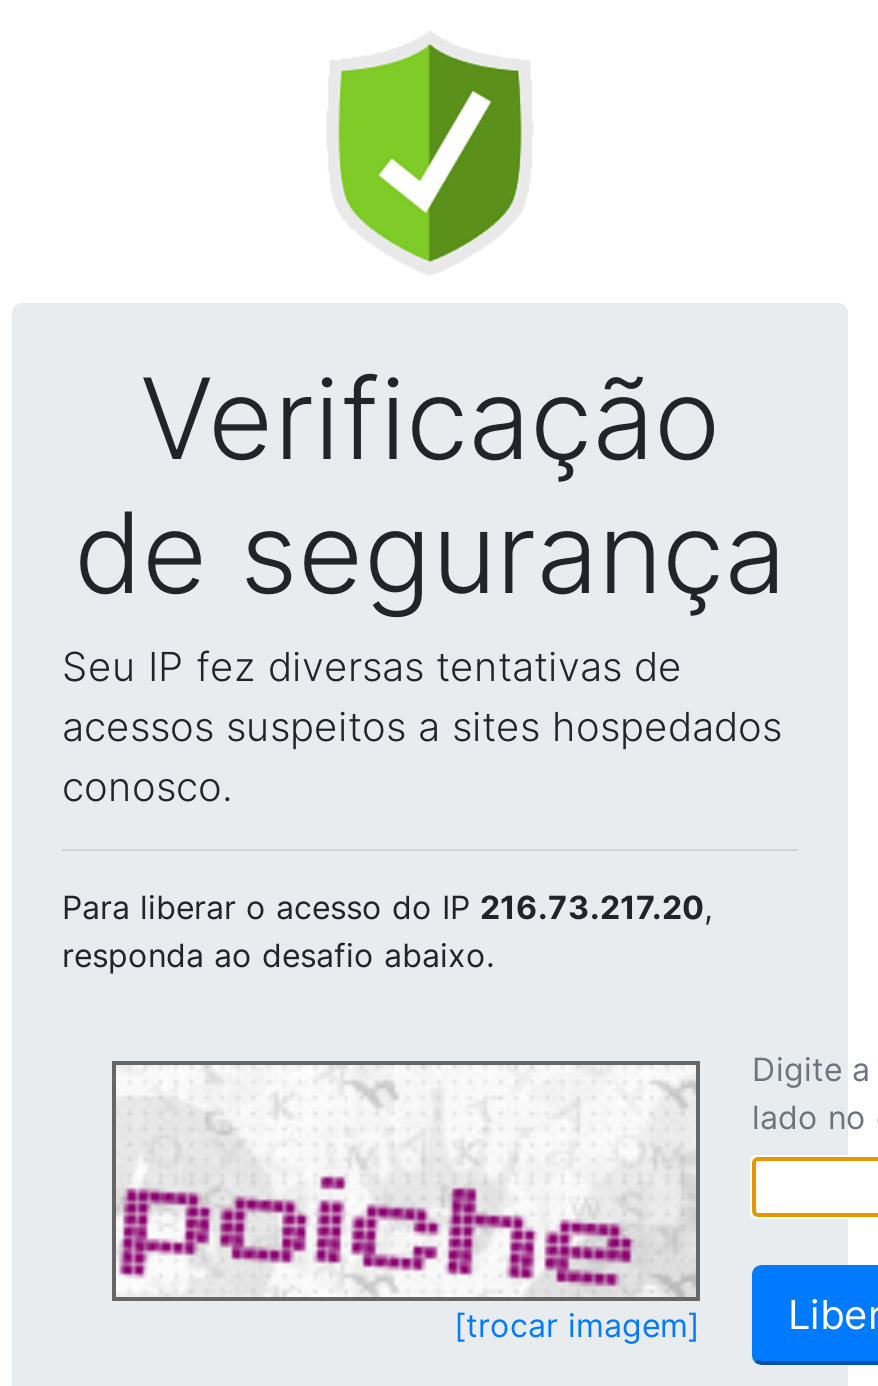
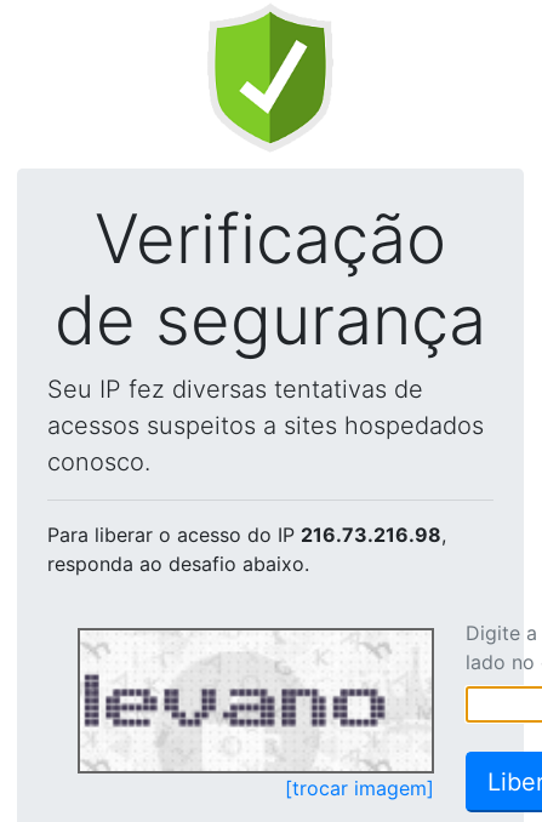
- Para liberar o acesso do IP 216.73.217.20,
+ Para liberar o acesso do IP 216.73.216.98,

- [image]
+ [image]
